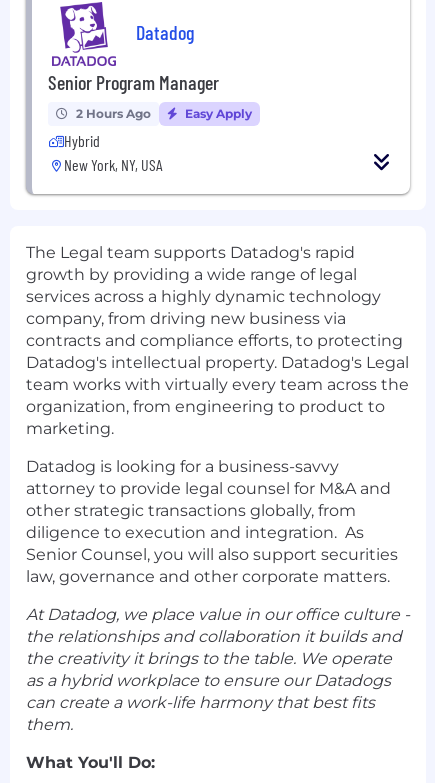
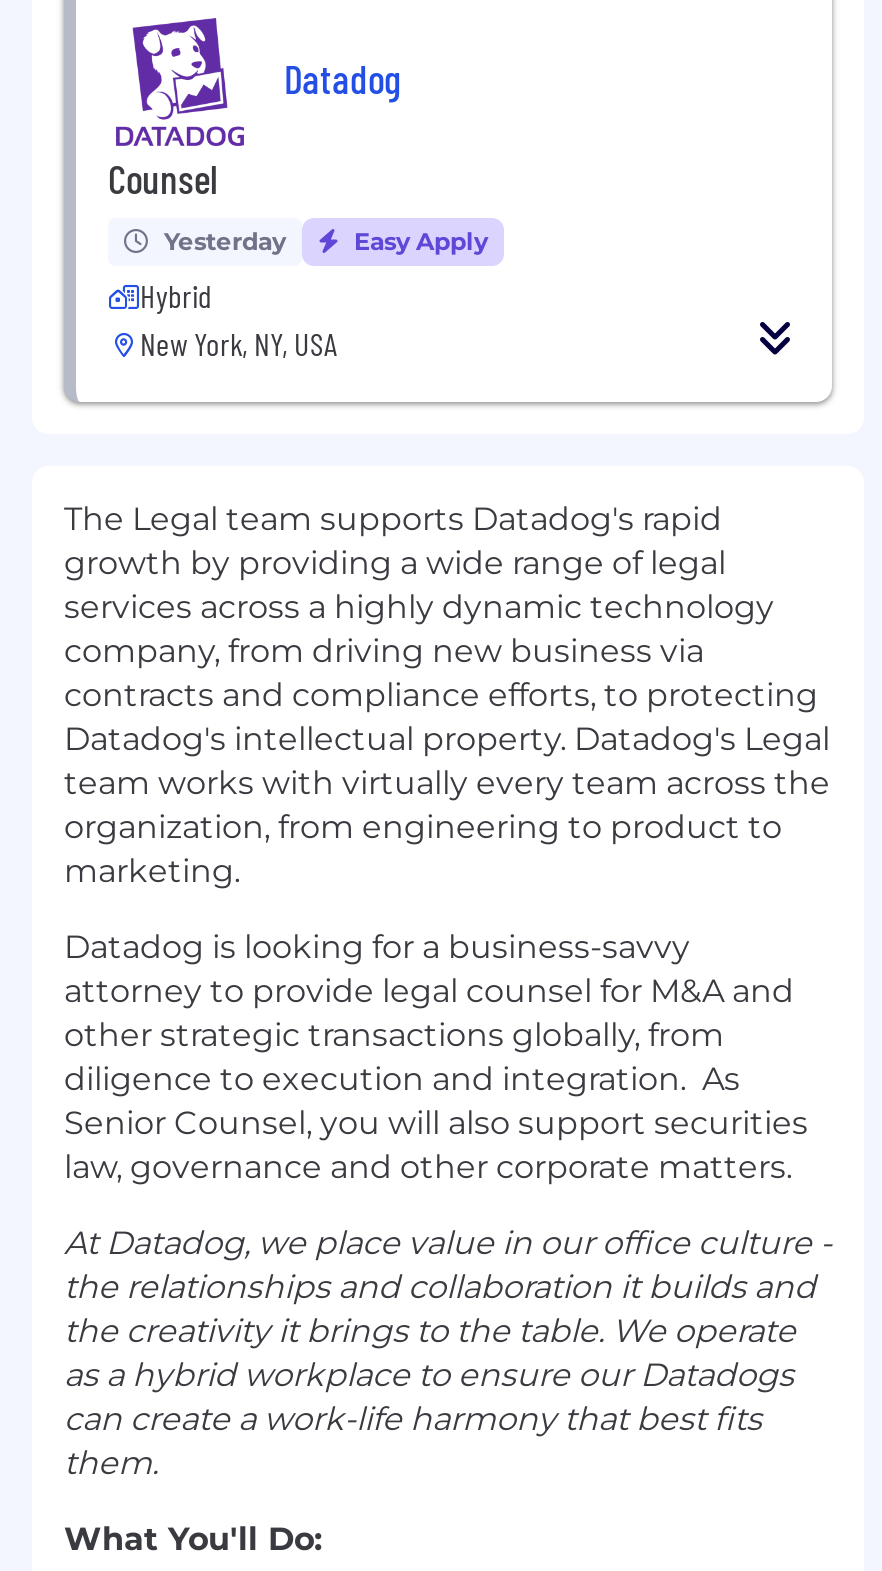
- Senior Program Manager
+ Counsel

- 2 Hours Ago
+ Yesterday
